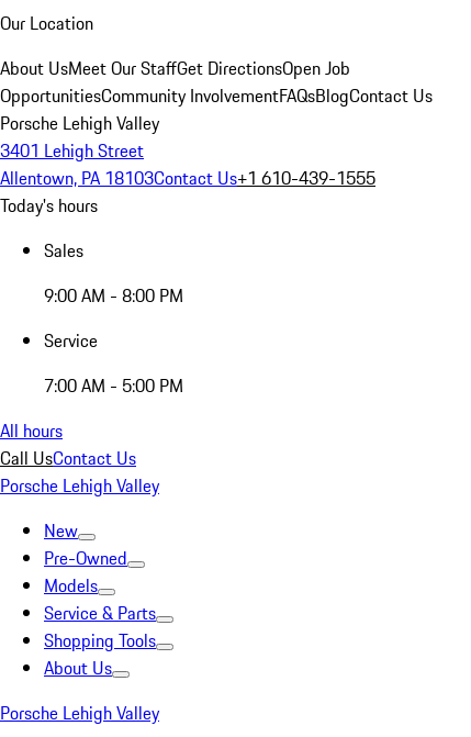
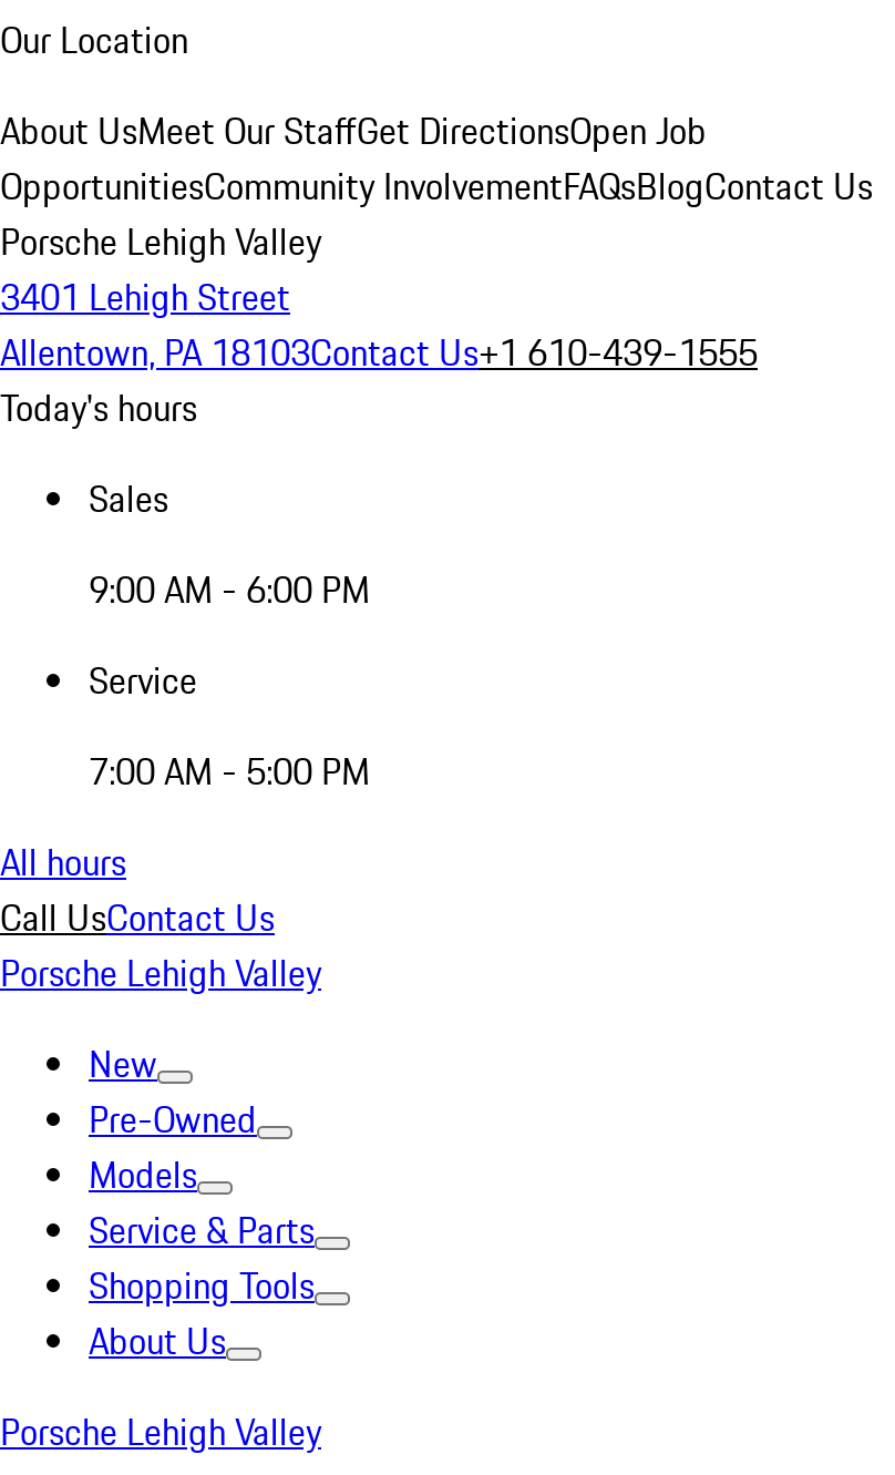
- 9:00 AM - 8:00 PM
+ 9:00 AM - 6:00 PM
